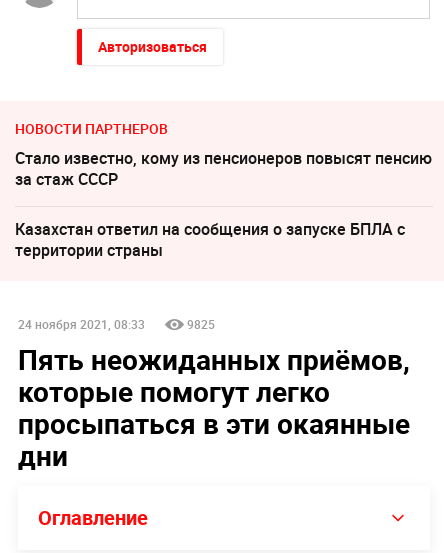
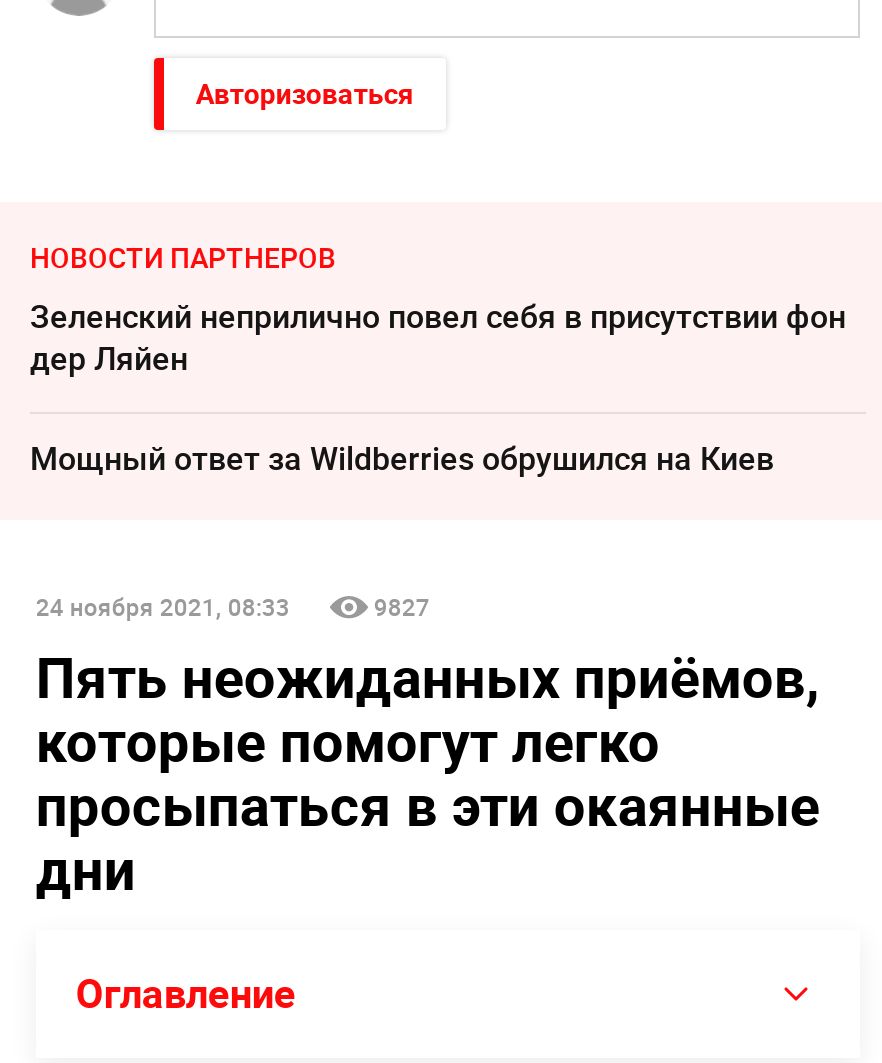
- Стало известно, кому из пенсионеров повысят пенсию
- за стаж СССР
+ Зеленский неприлично повел cебя в присутствии фон
+ дер Ляйен

- Казахстан ответил на сообщения о запуске БПЛА с
- территории страны
+ Мощный ответ за Wildberries обрушился на Киев

- 9825
+ 9827
